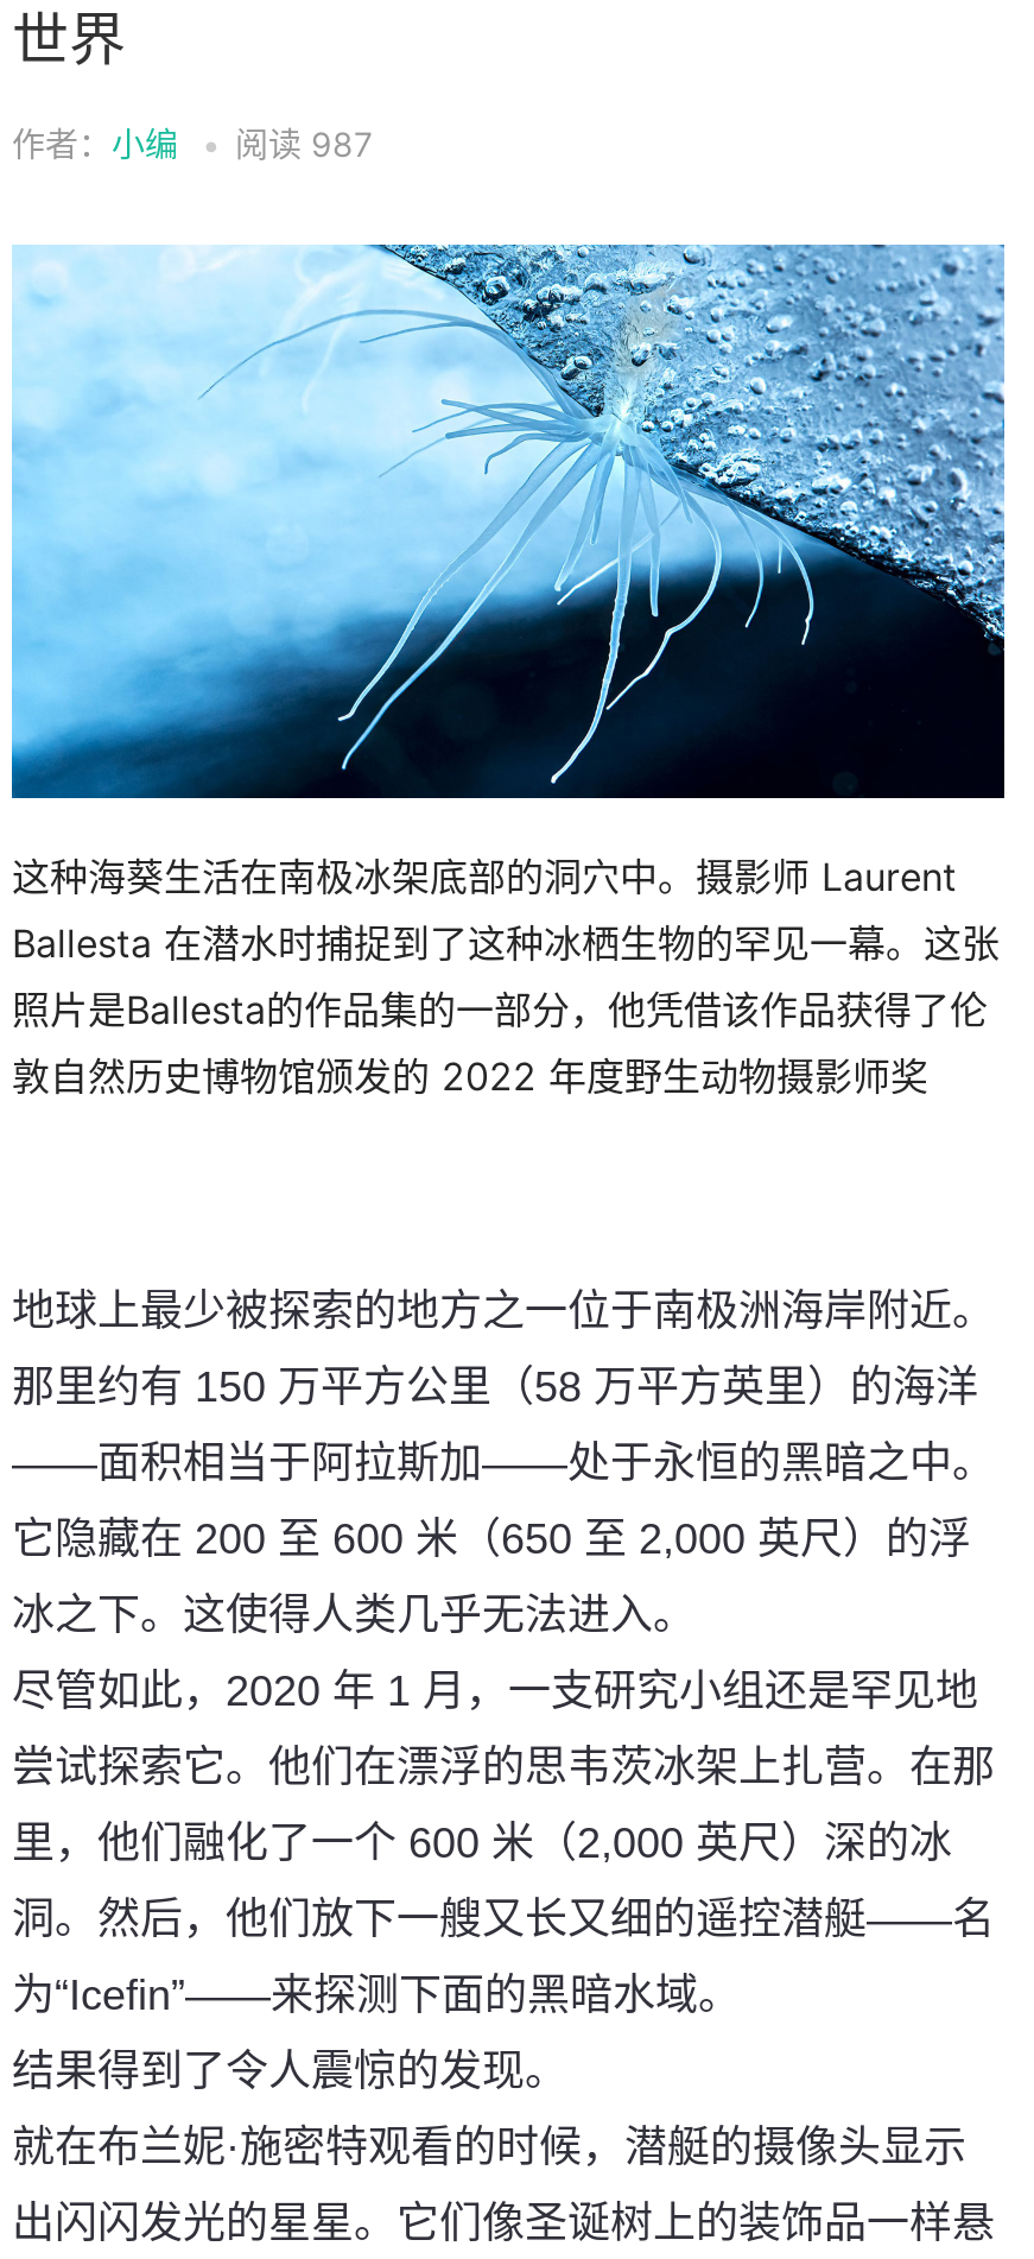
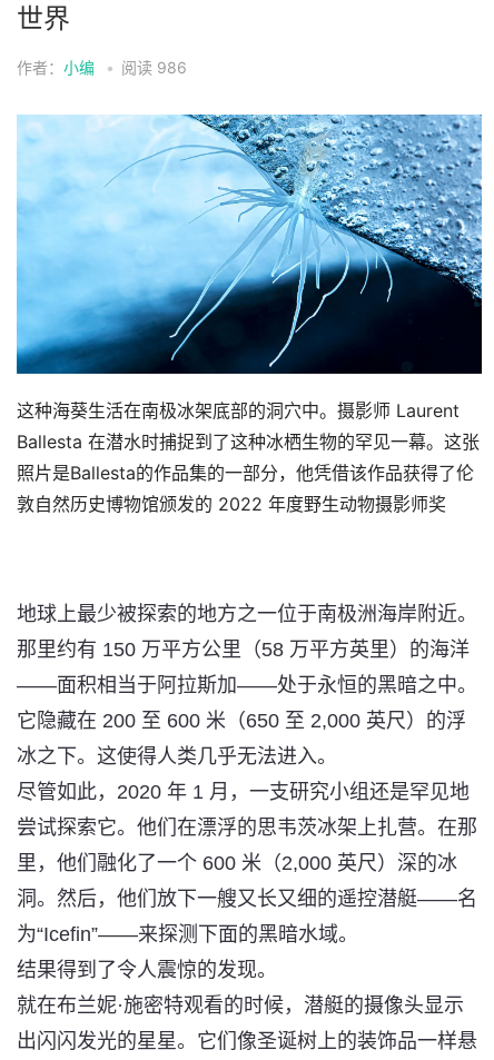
- 作者：小编 • 阅读987
+ 作者：小编 • 阅读986
